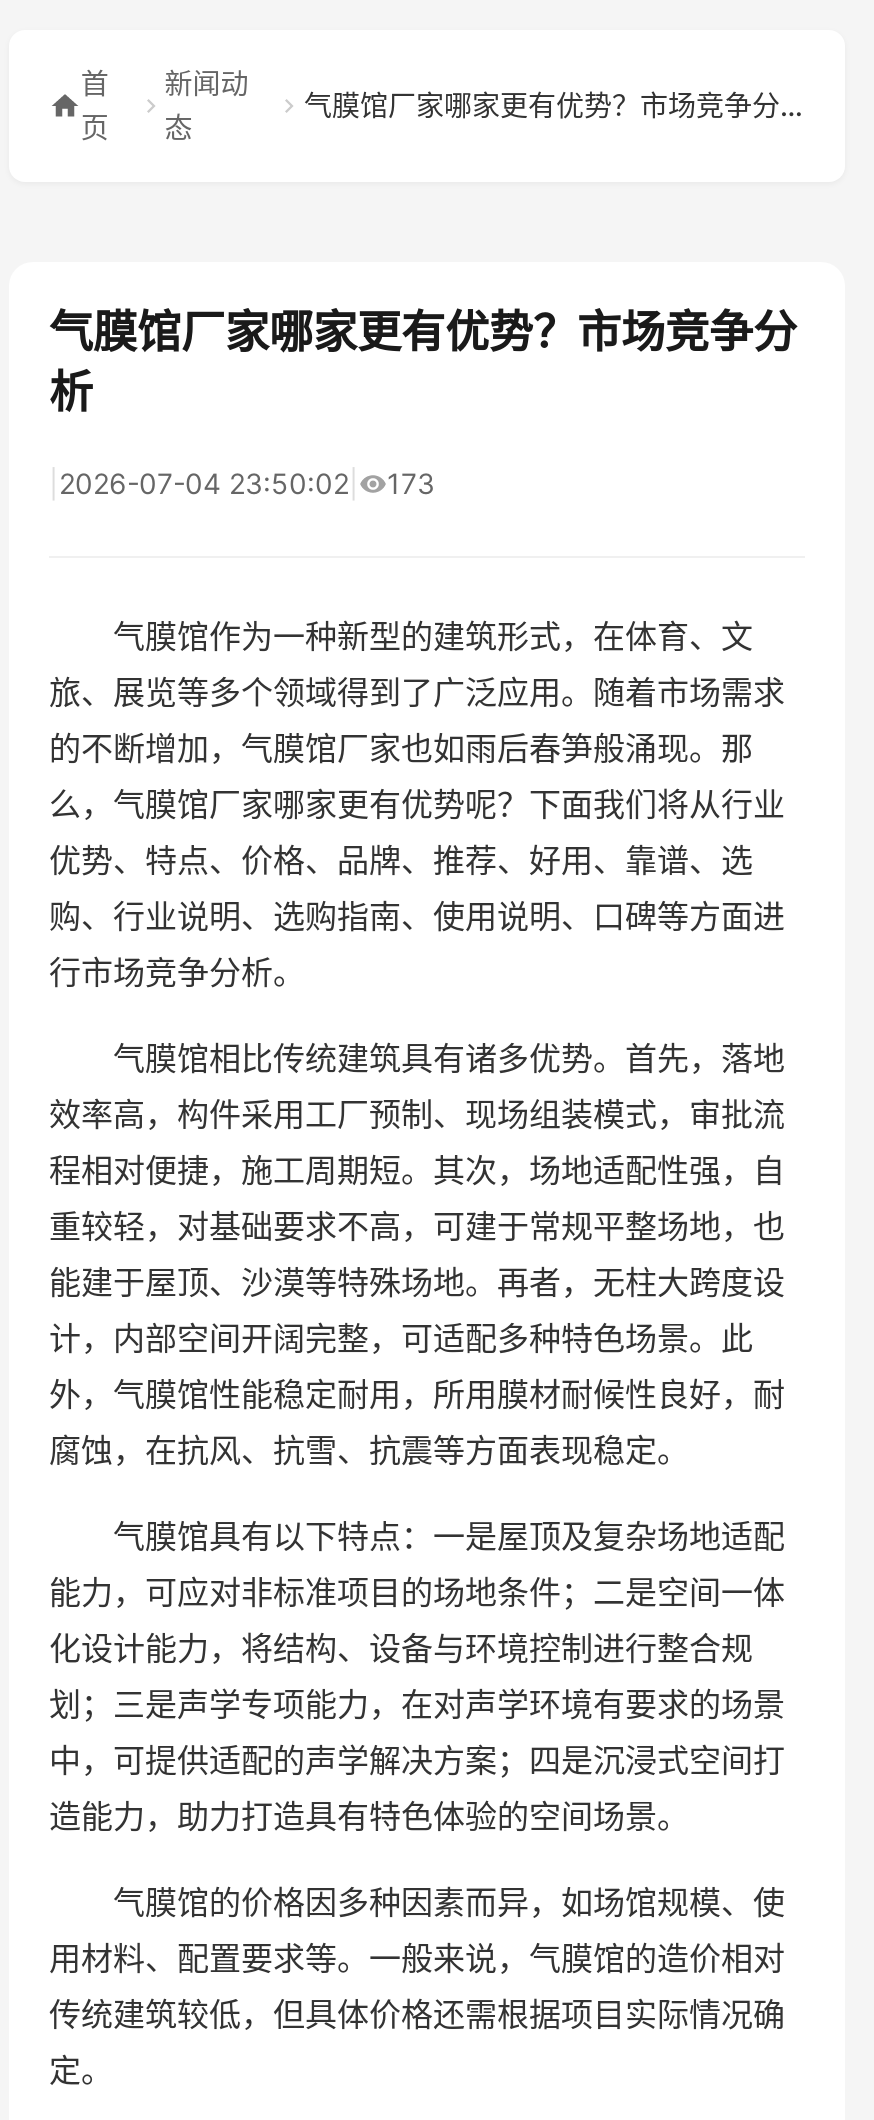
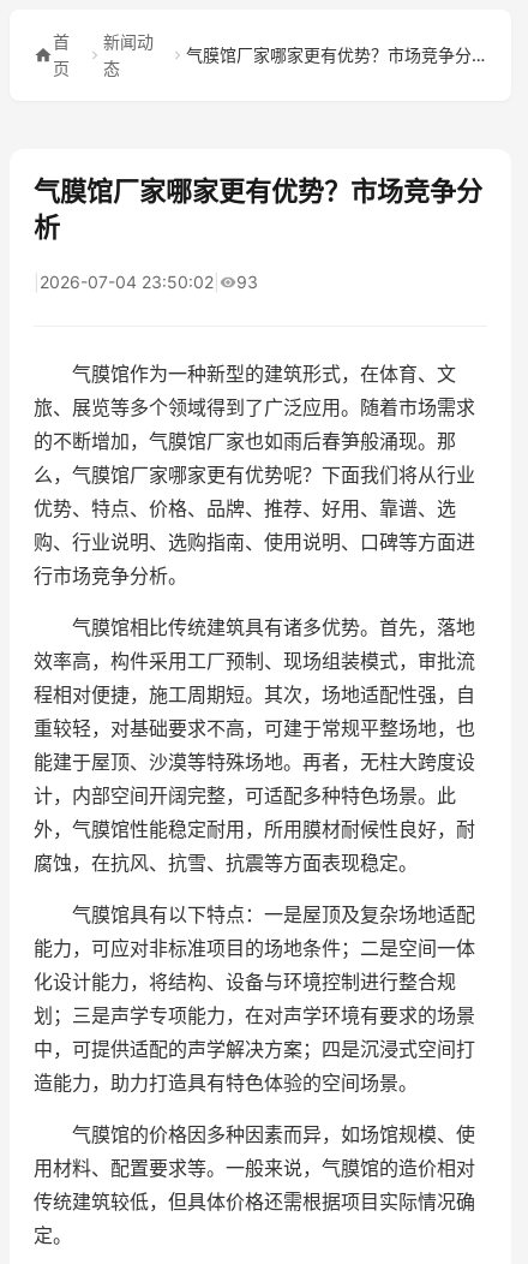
- 173
+ 93
